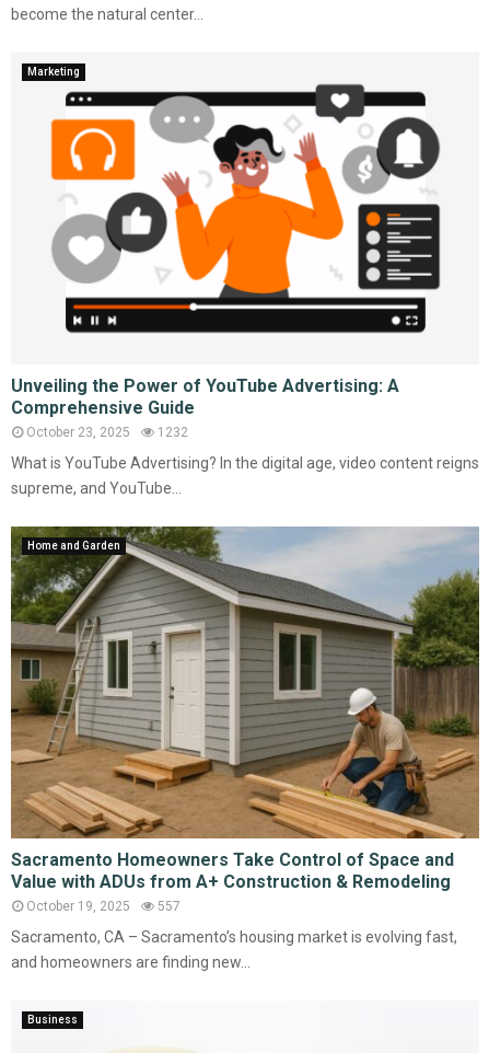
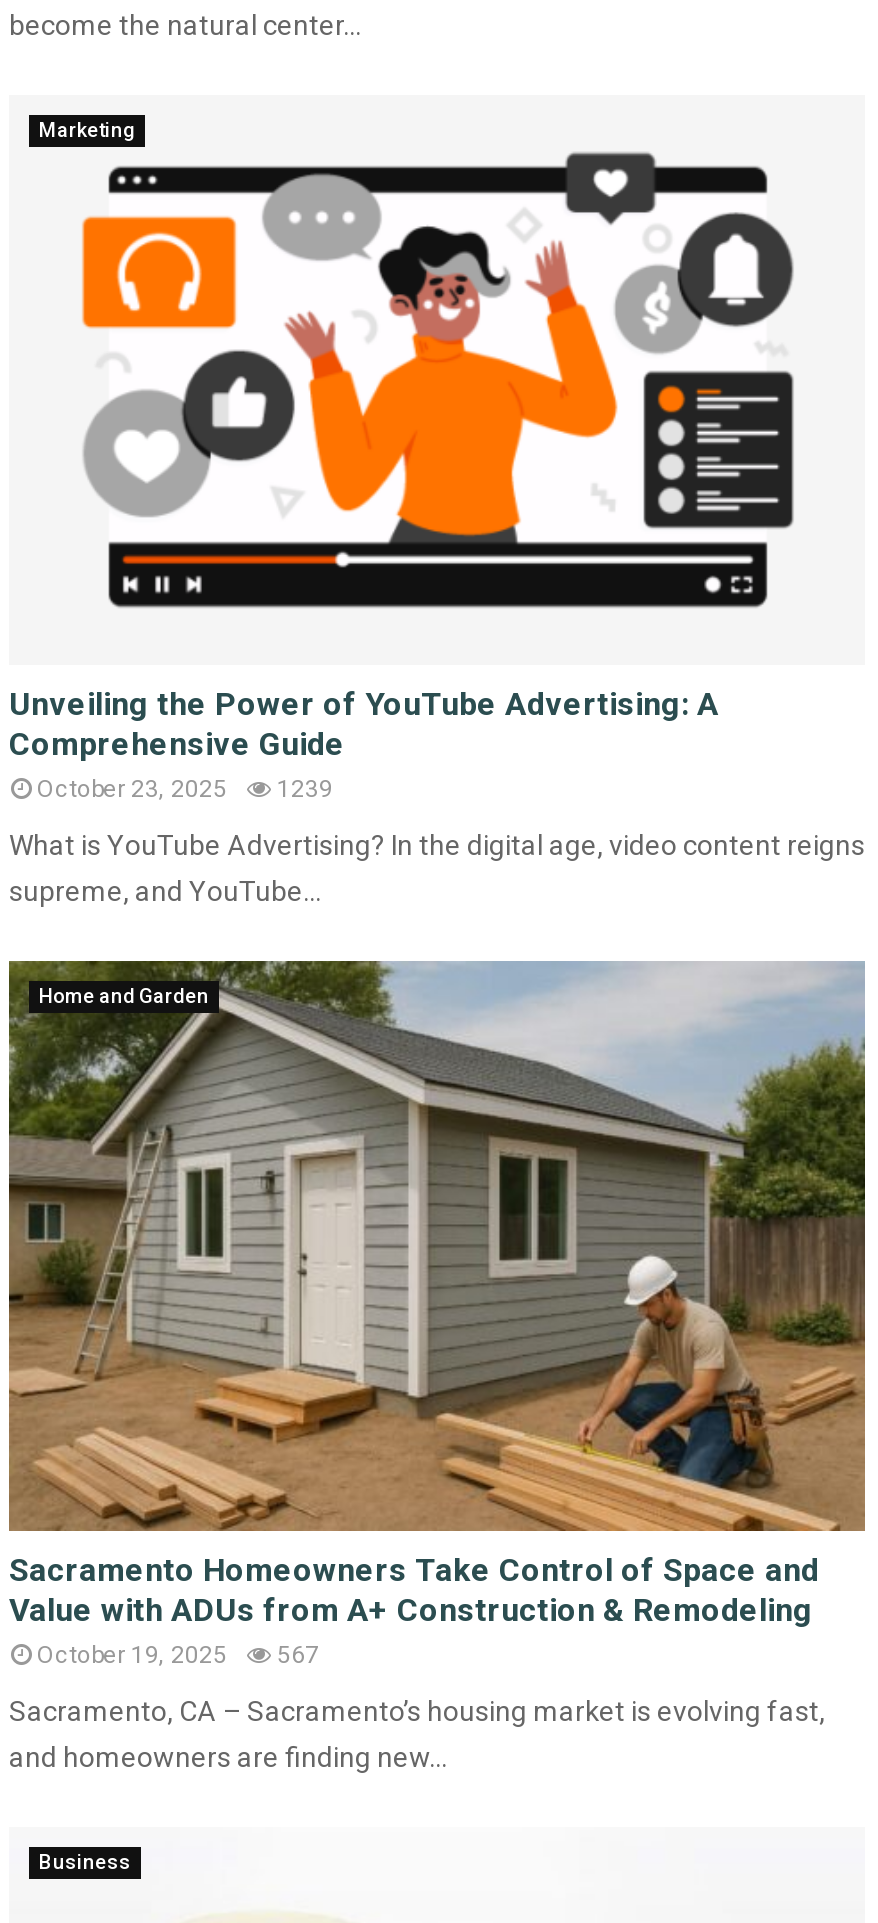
- October 23, 2025 1232
+ October 23, 2025 1239

- October 19, 2025 557
+ October 19, 2025 567
